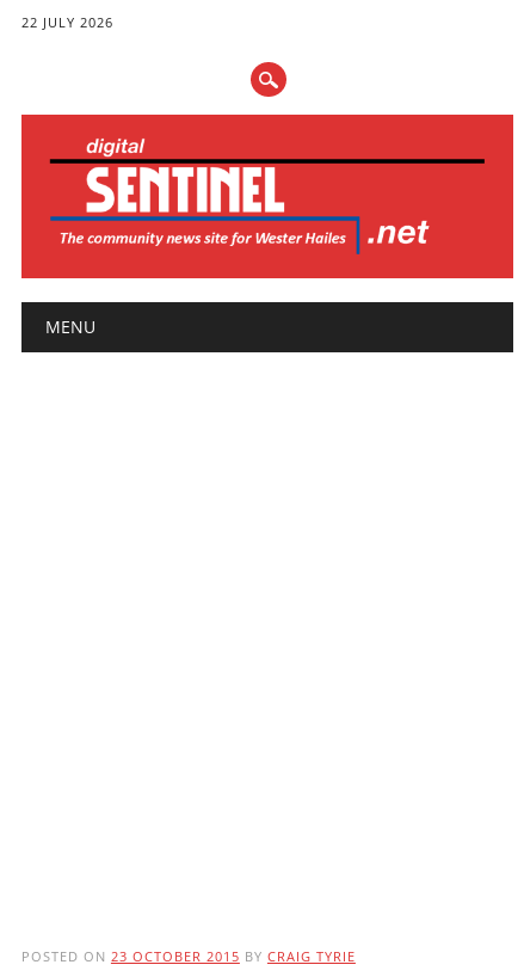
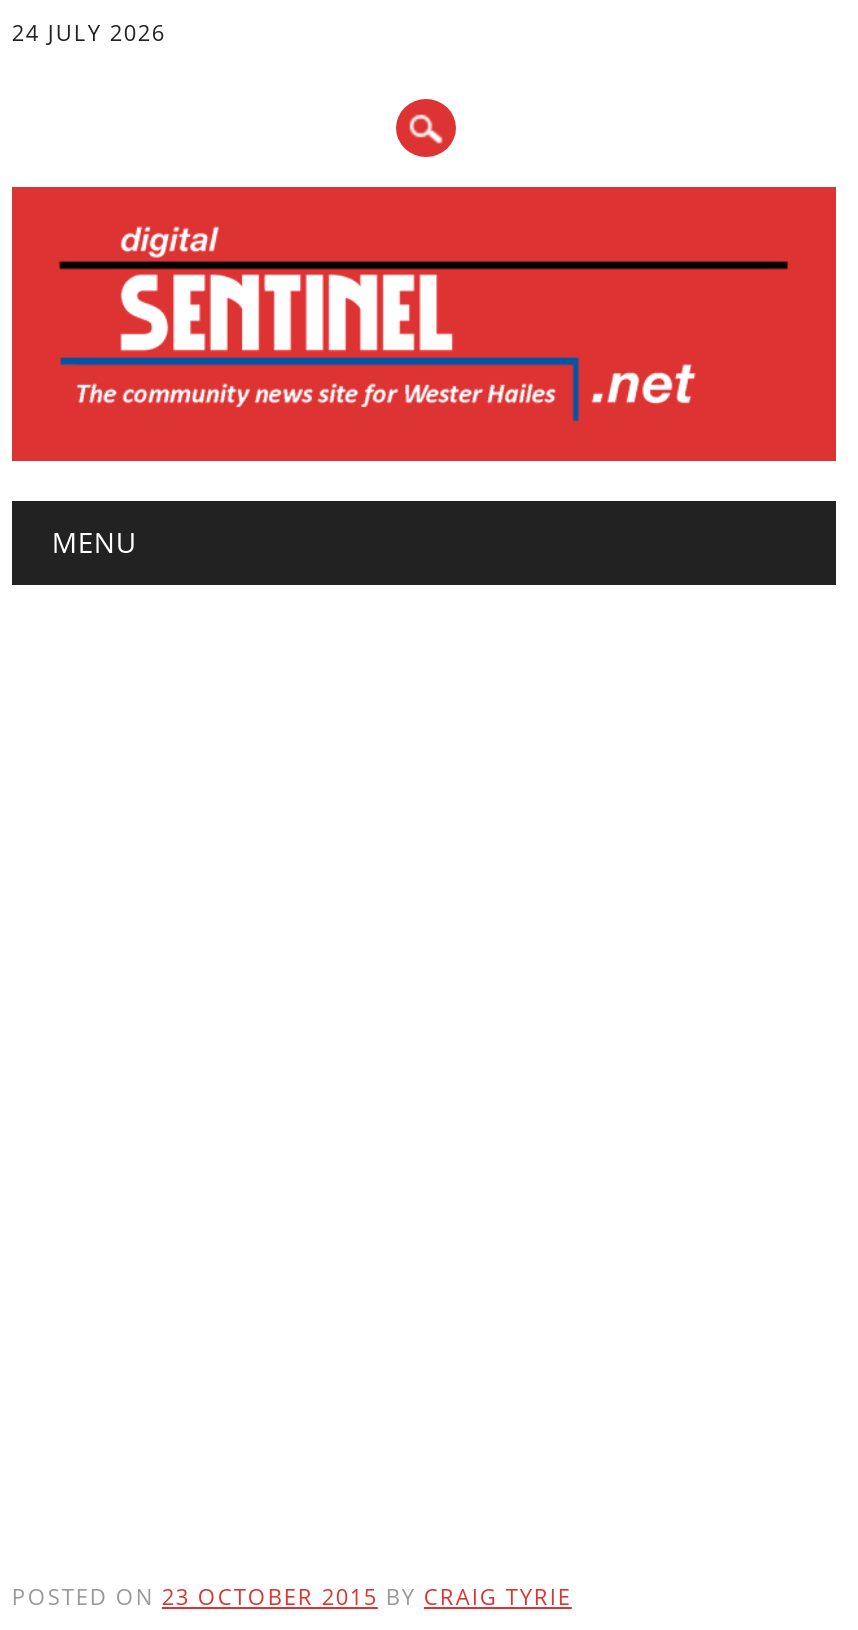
- 22 JULY 2026
+ 24 JULY 2026
